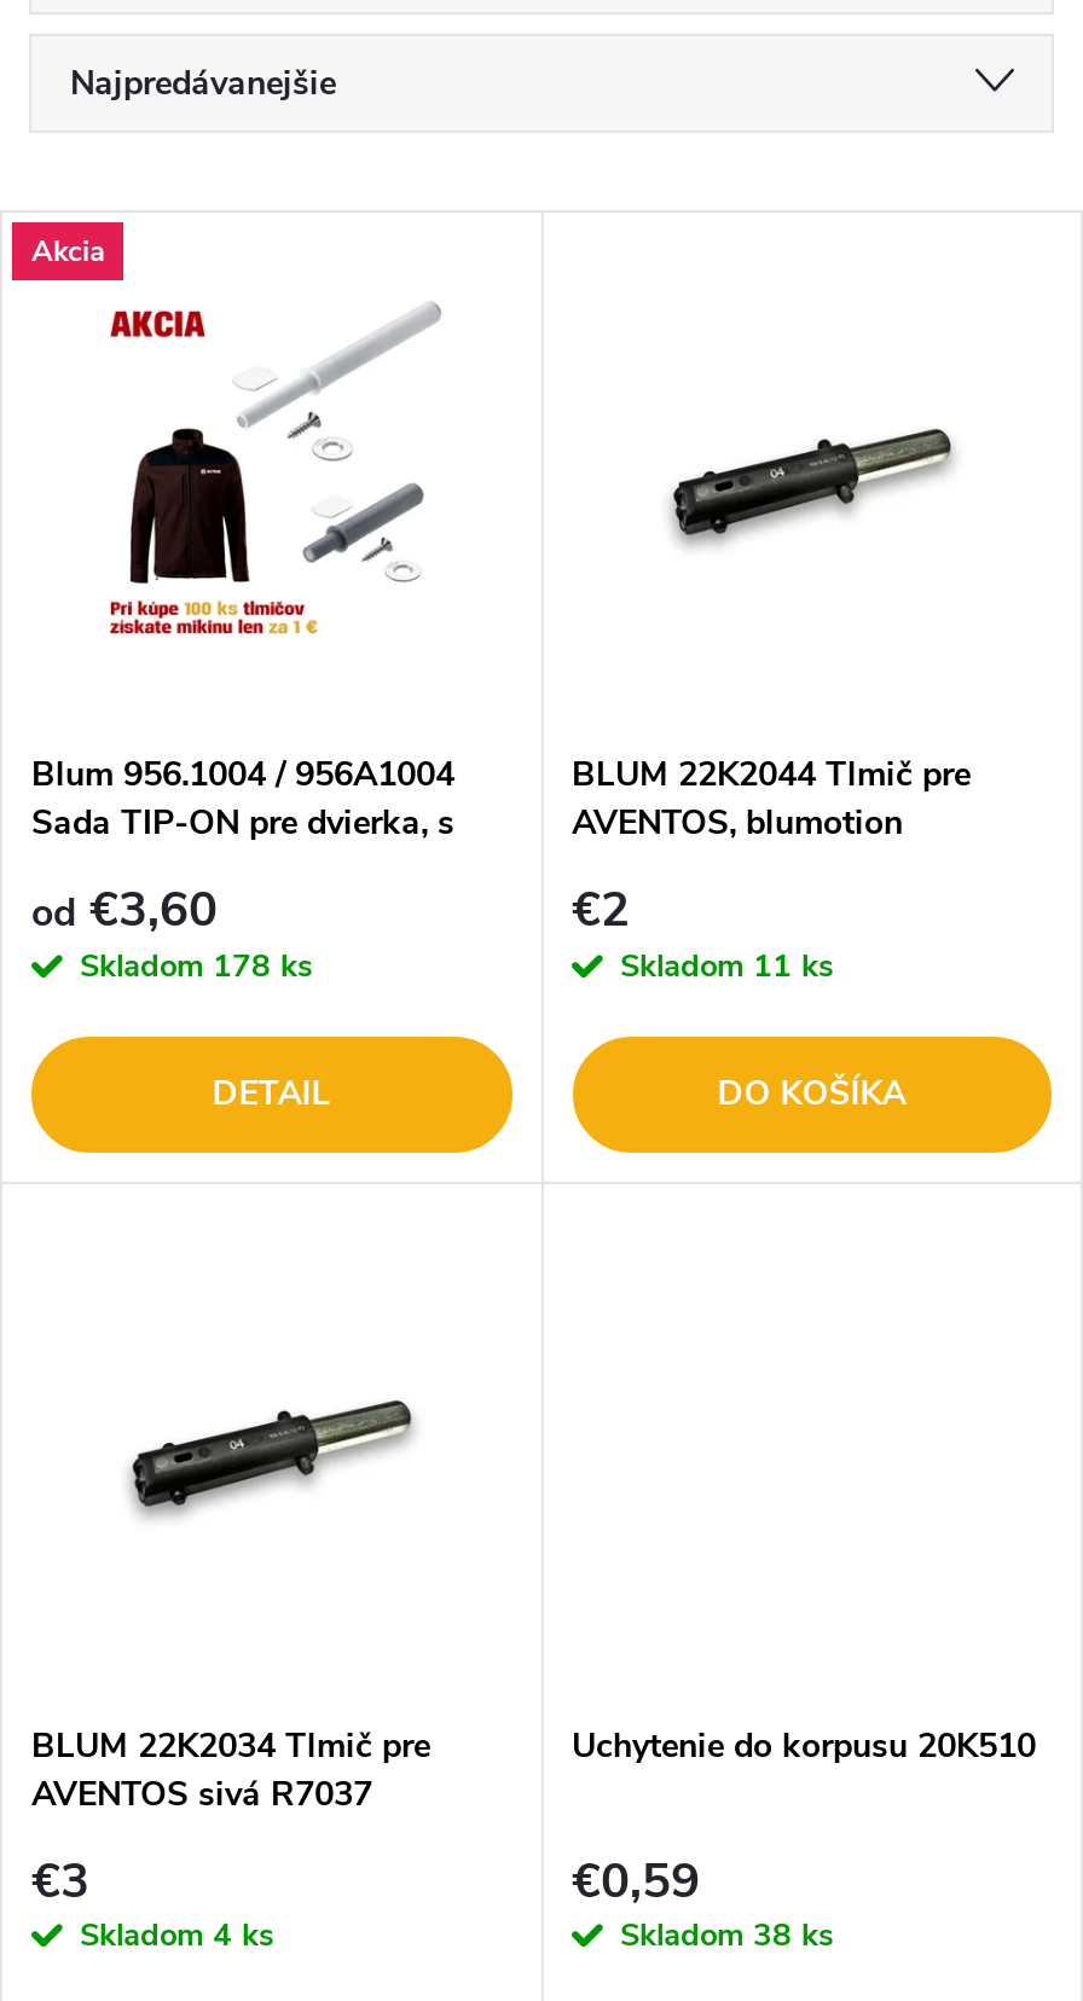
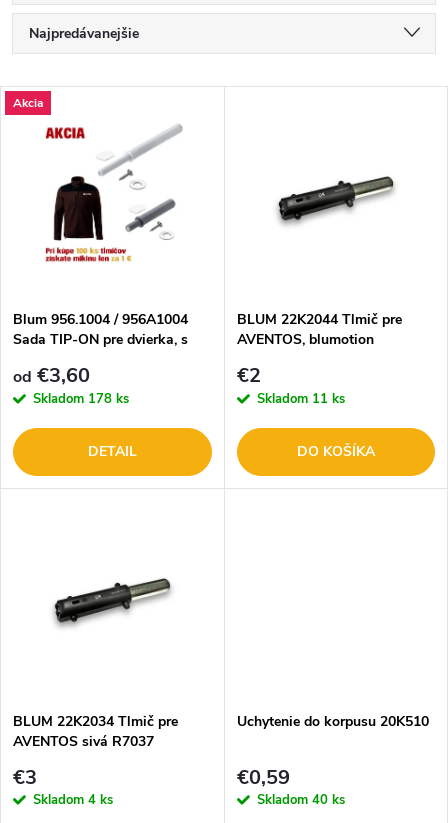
- Skladom 38 ks
+ Skladom 40 ks
